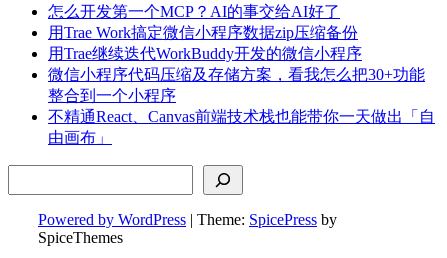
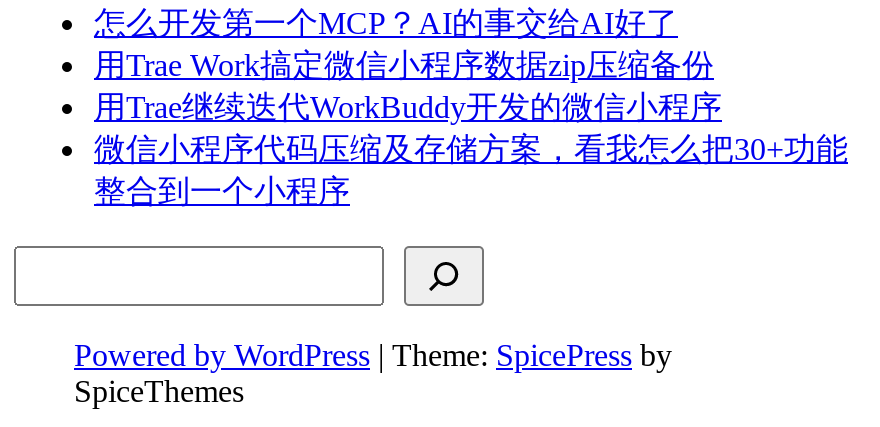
- 不精通React、Canvas前端技术栈也能带你一天做出「自
- 由画布」
